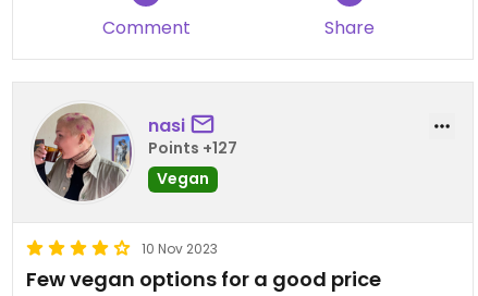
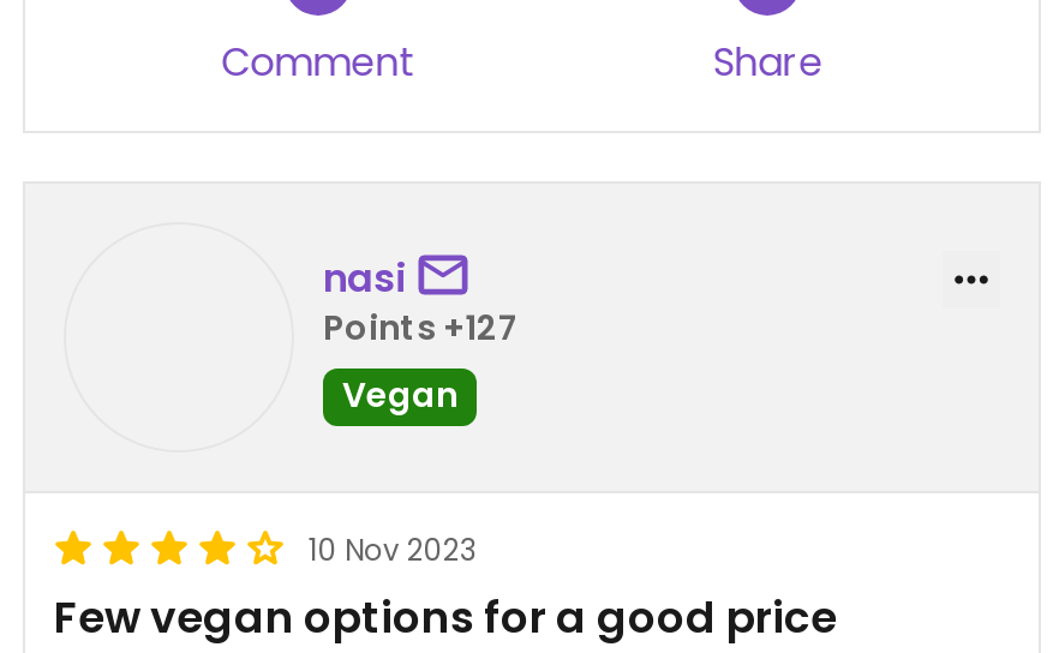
- [image]
